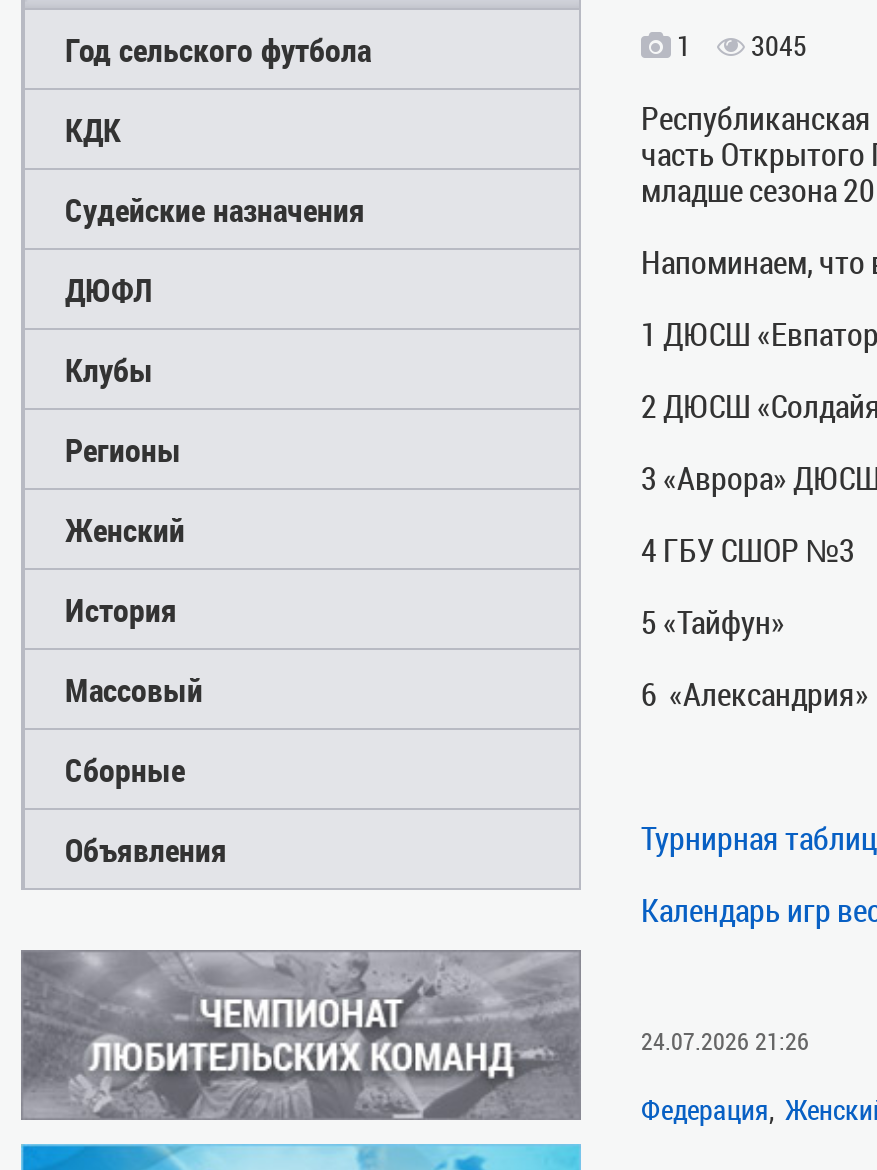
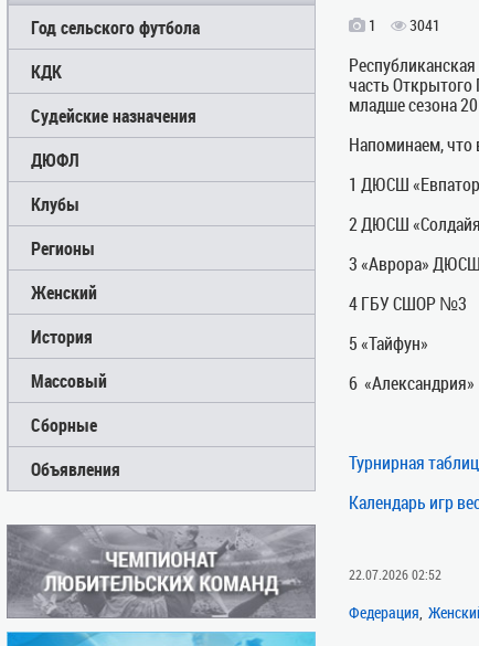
- 1 3045
+ 1 3041

- 24.07.2026 21:26
+ 22.07.2026 02:52
